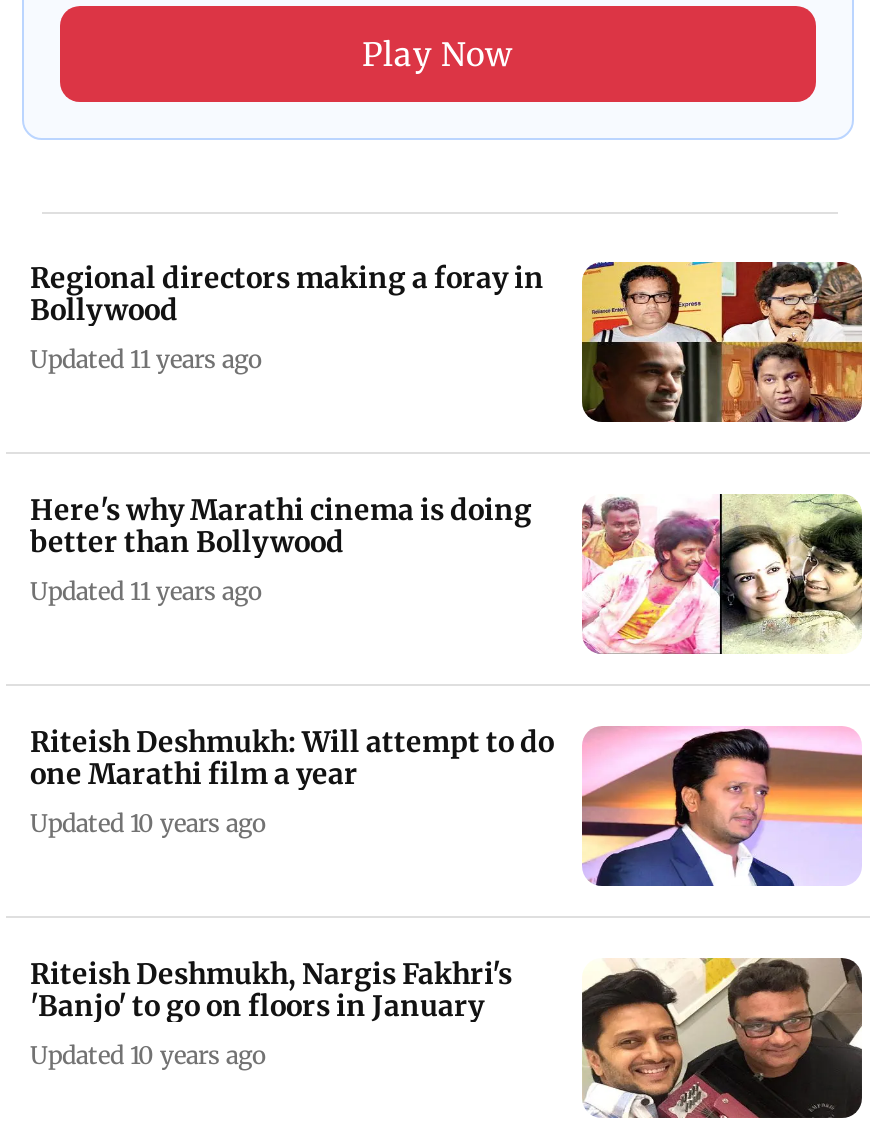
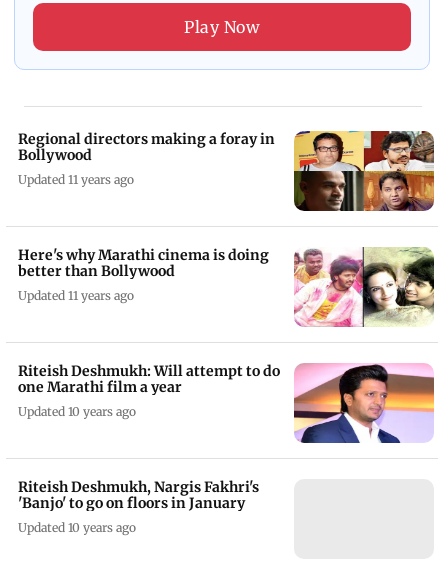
- [image]
